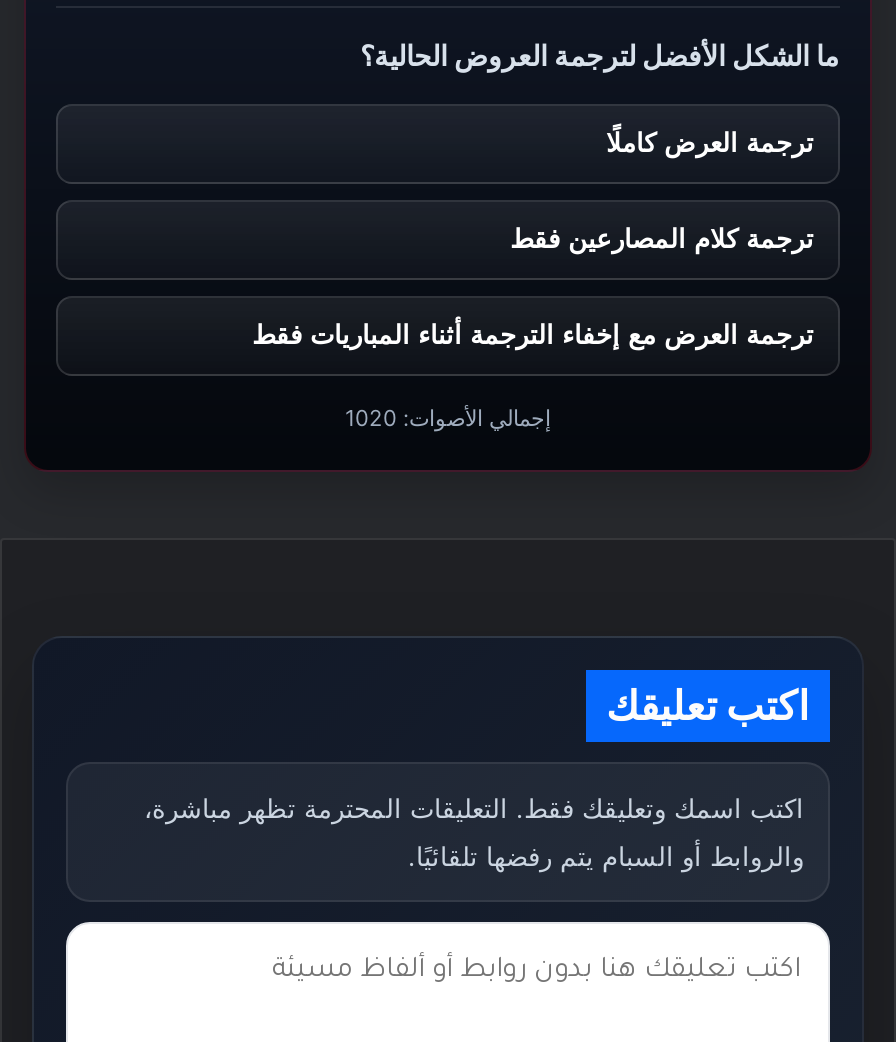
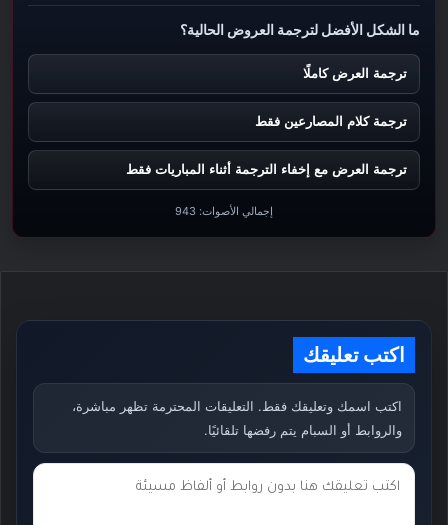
- إجمالي الأصوات: 1020
+ إجمالي الأصوات: 943
